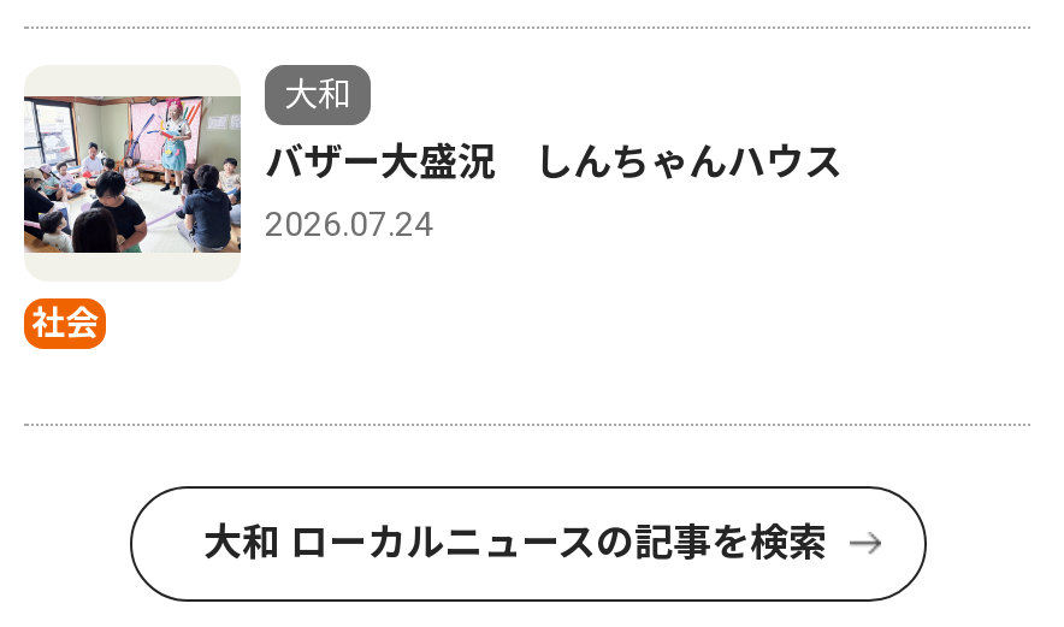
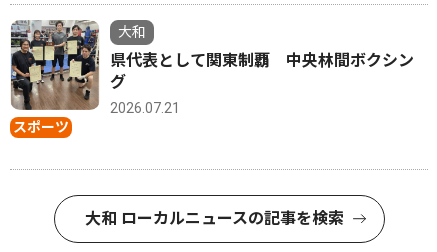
- [image]
- 社会
+ [image]
+ スポーツ

- バザー大盛況 しんちゃんハウス
- 2026.07.24
+ 県代表として関東制覇 中央林間ボクシン
+ グ
+ 2026.07.21
